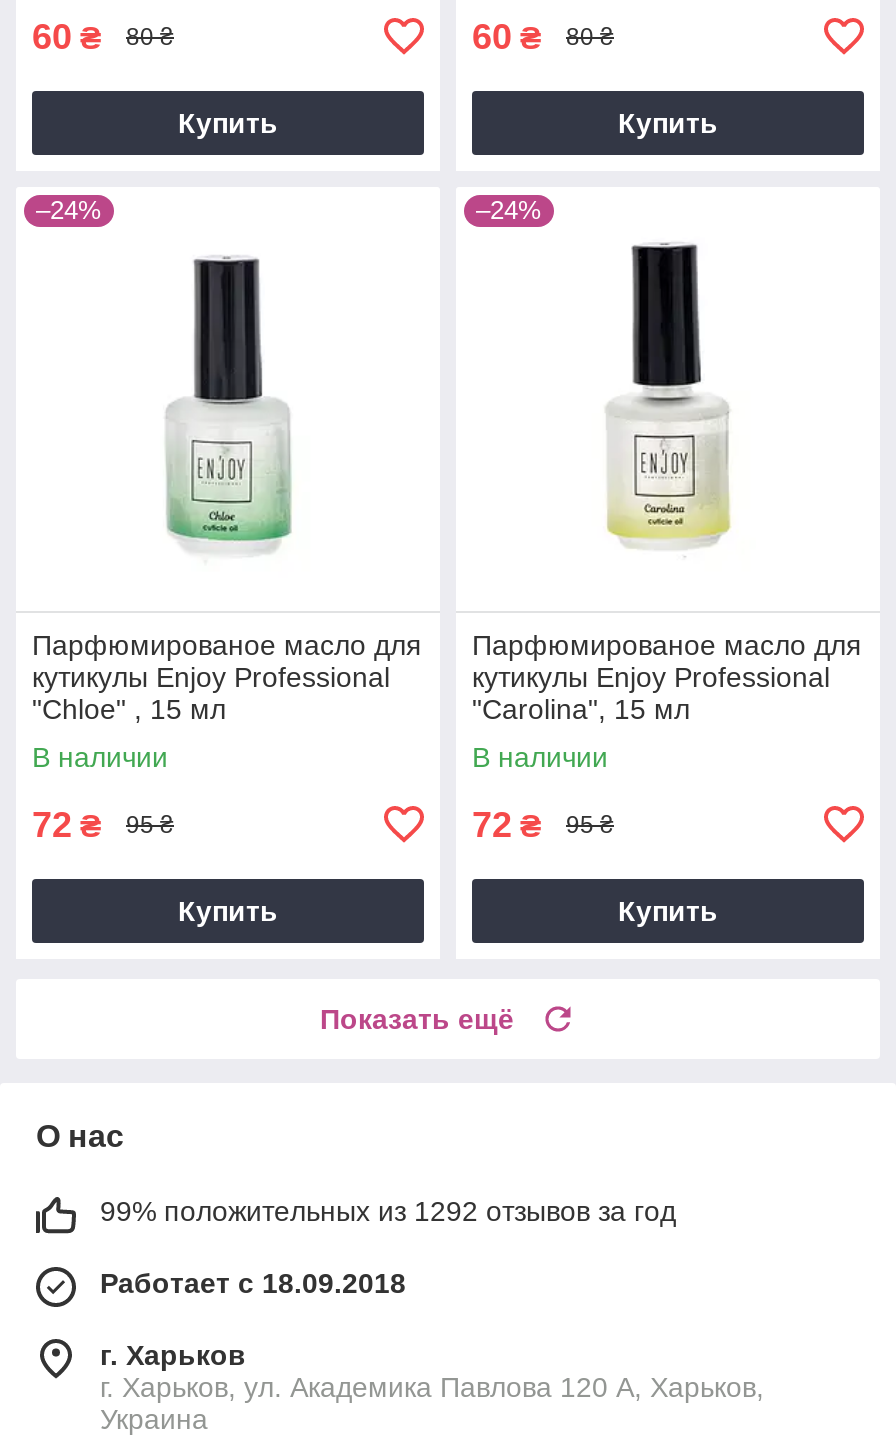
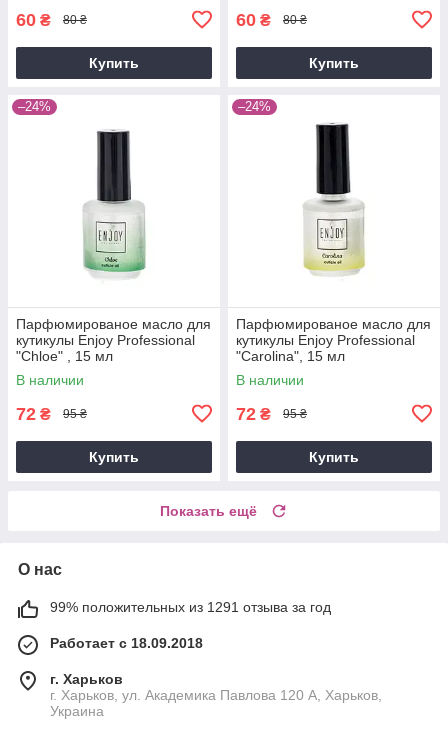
- 99% положительных из 1292 отзывов за год
+ 99% положительных из 1291 отзыва за год
